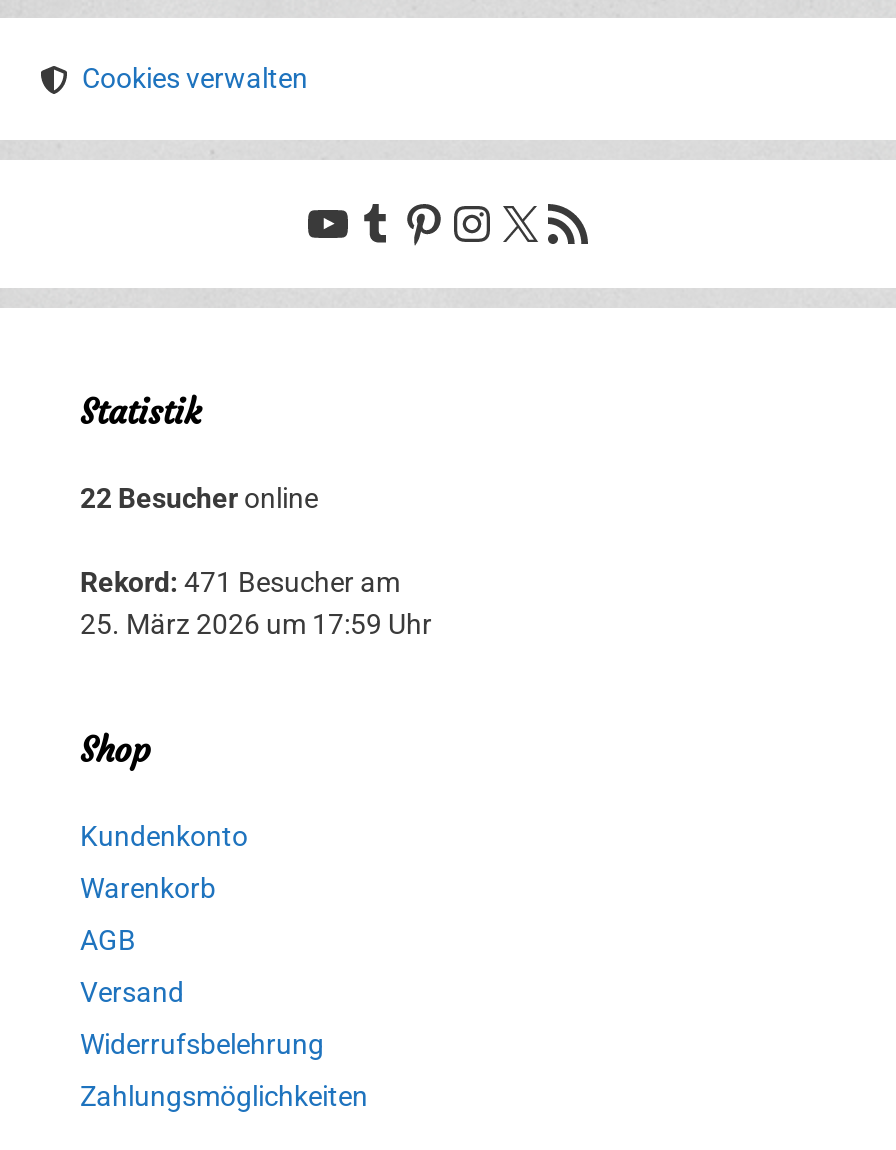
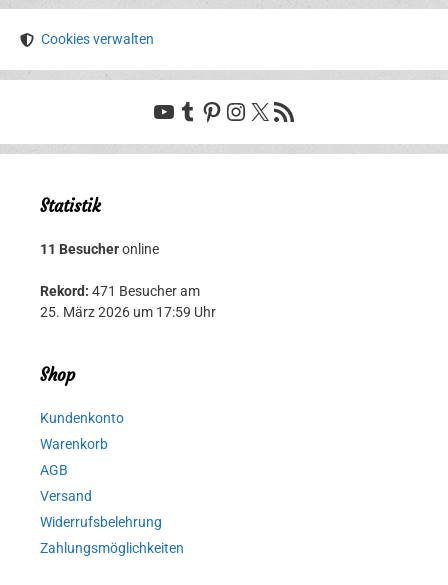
- 22 Besucher online
+ 11 Besucher online
